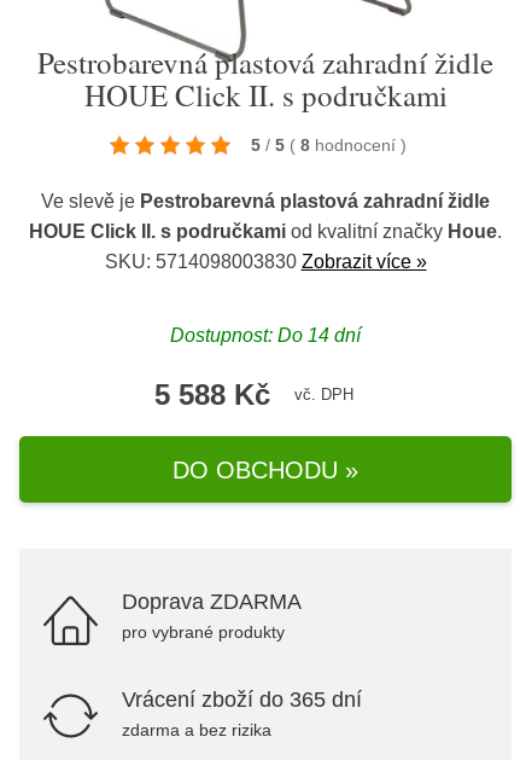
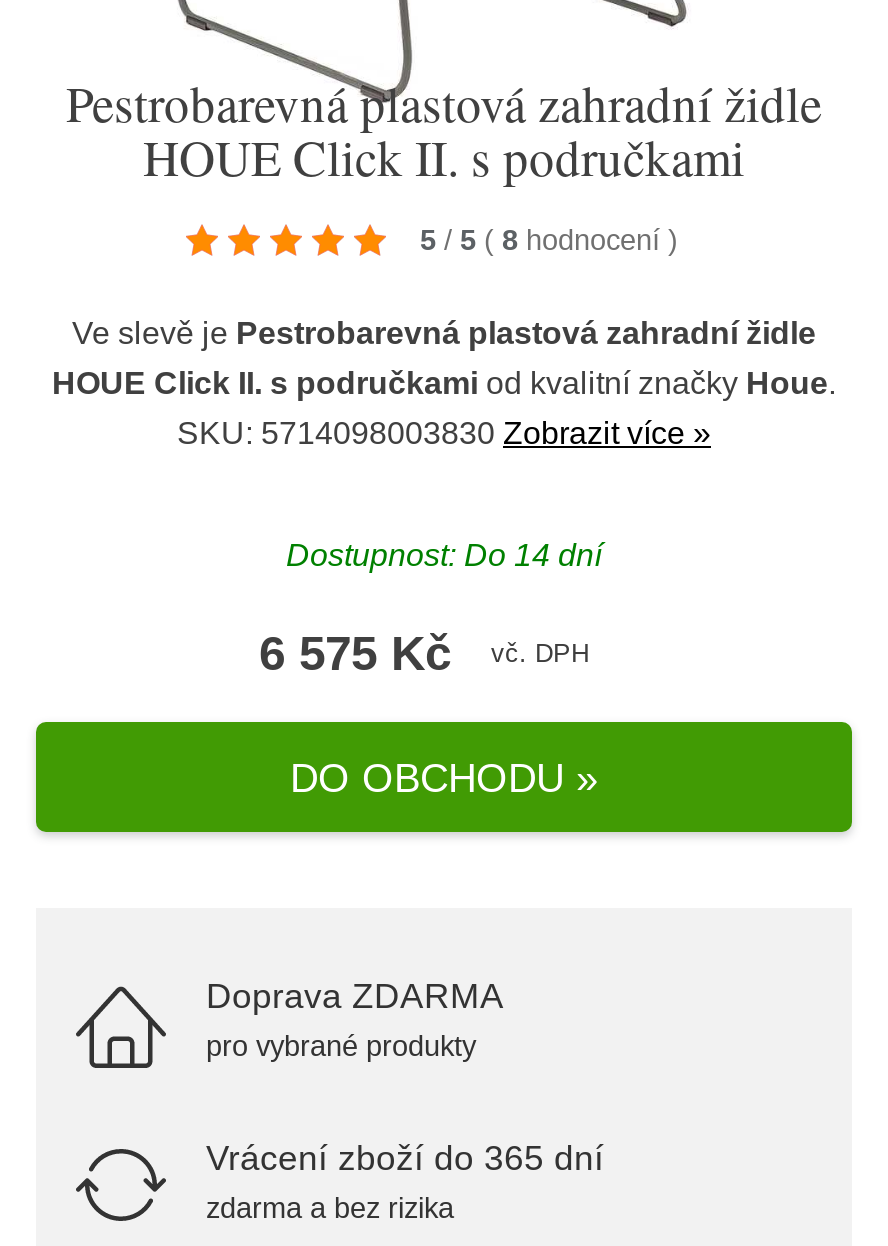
- 5 588 Kč vč. DPH
+ 6 575 Kč vč. DPH
